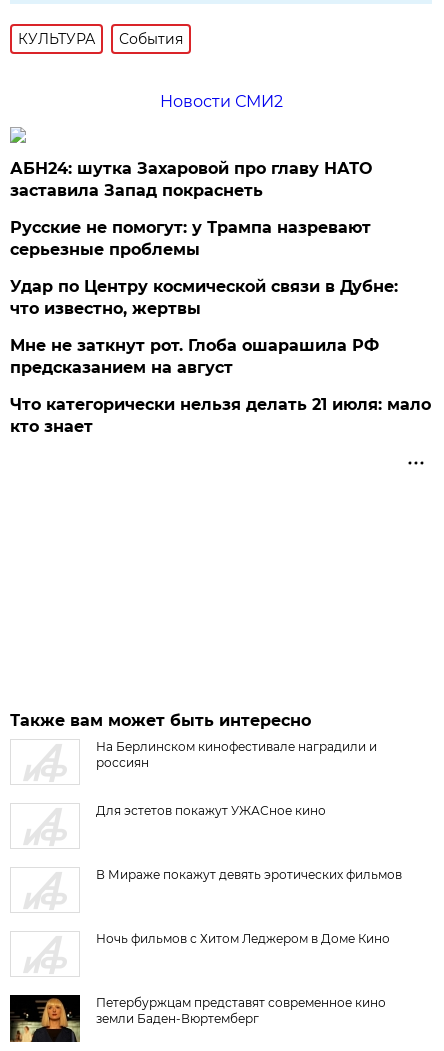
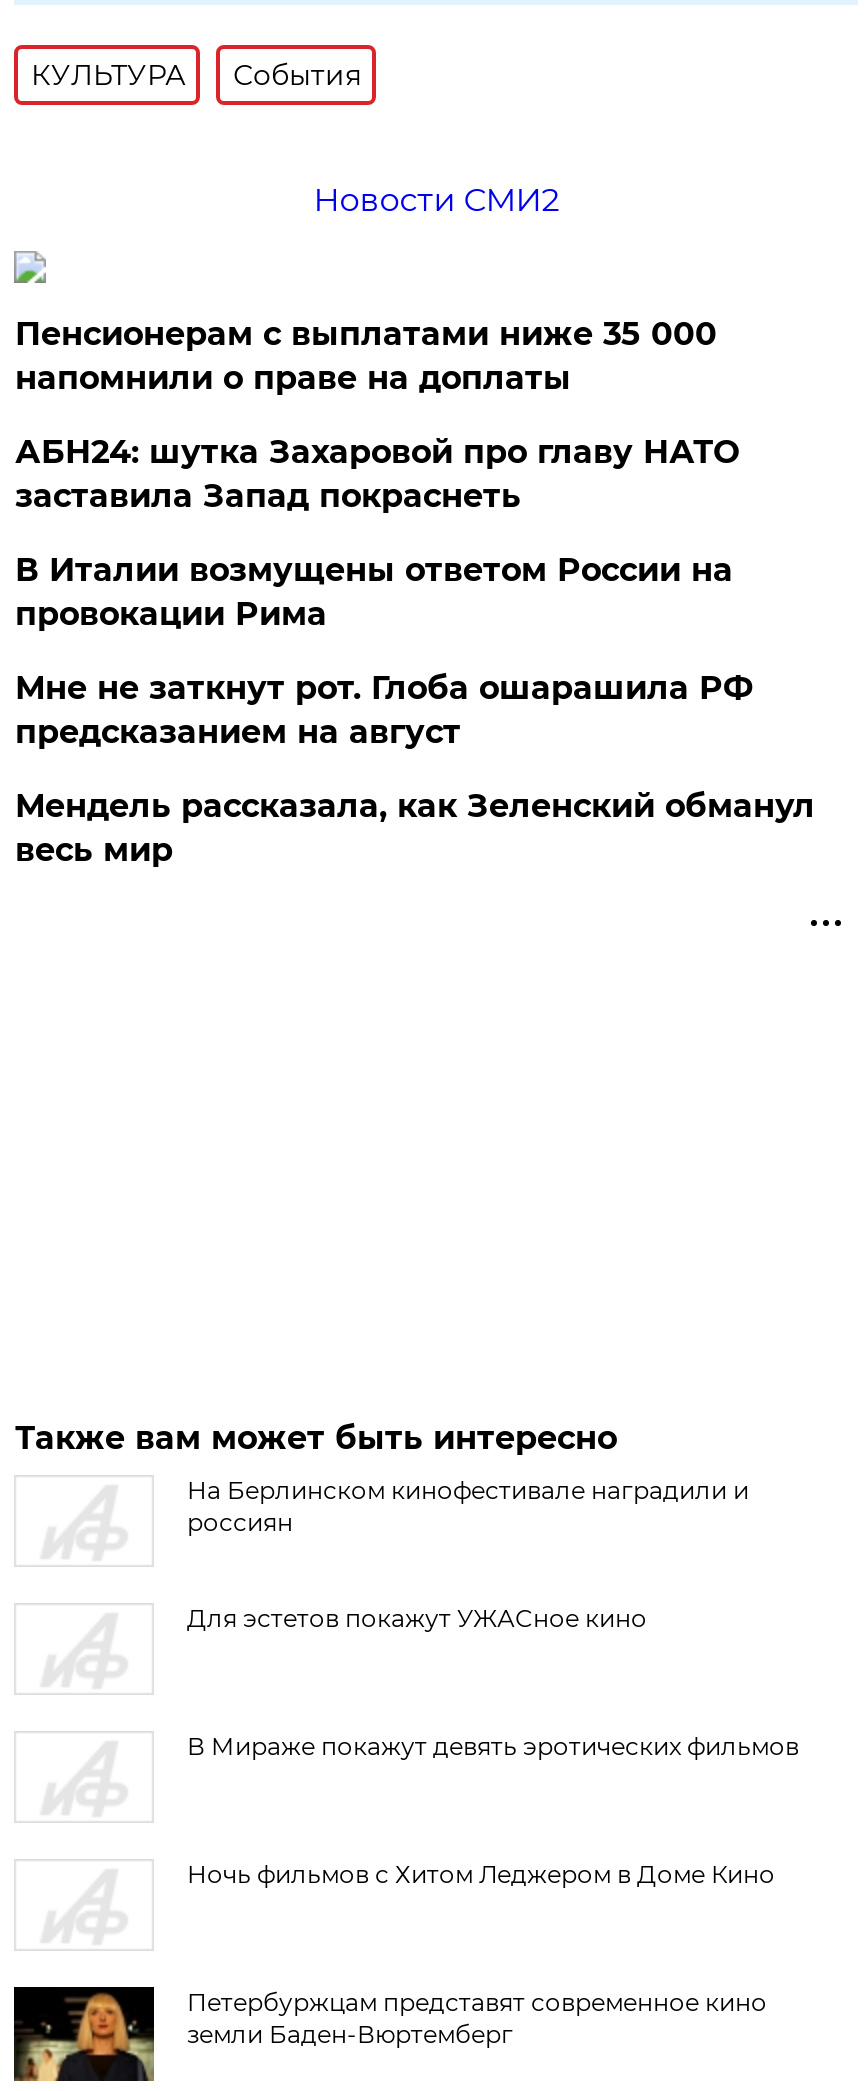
+ Пенсионерам с выплатами ниже 35 000
+ напомнили о праве на доплаты

moved down: АБН24: шутка Захаровой про главу НАТО | заставила Запад покраснеть

- Русские не помогут: у Трампа назревают
- серьезные проблемы
- Удар по Центру космической связи в Дубне:
- что известно, жертвы
+ В Италии возмущены ответом России на
+ провокации Рима

- Что категорически нельзя делать 21 июля: мало
- кто знает
+ Мендель рассказала, как Зеленский обманул
+ весь мир
